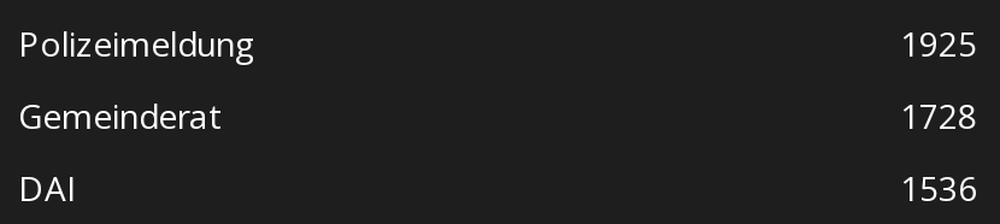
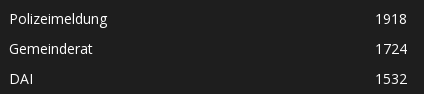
- 1925
+ 1918

- 1728
+ 1724

- 1536
+ 1532
